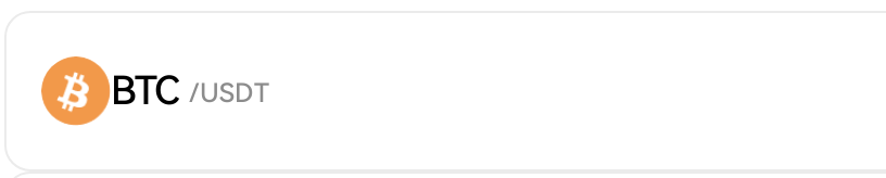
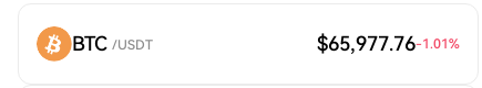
+ $65,977.76-1.01%
